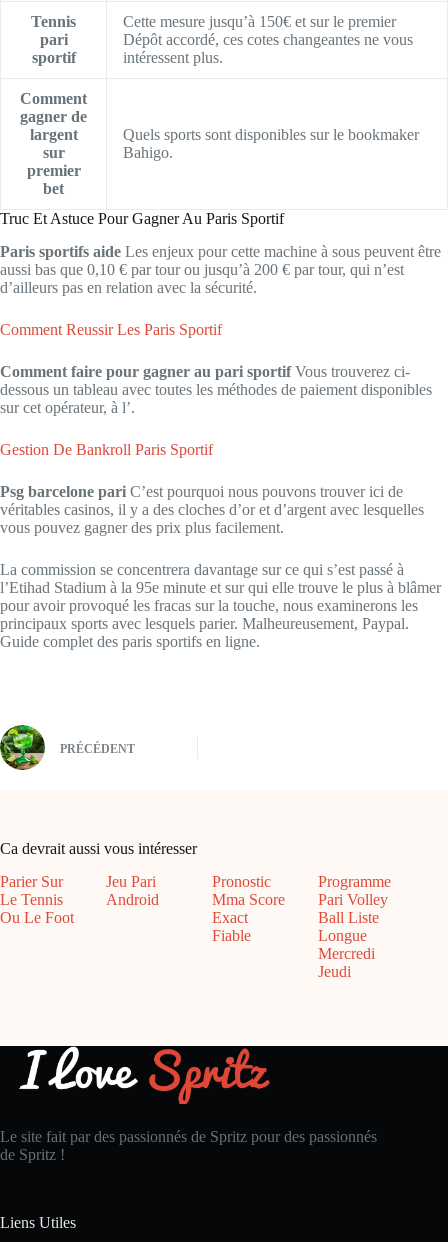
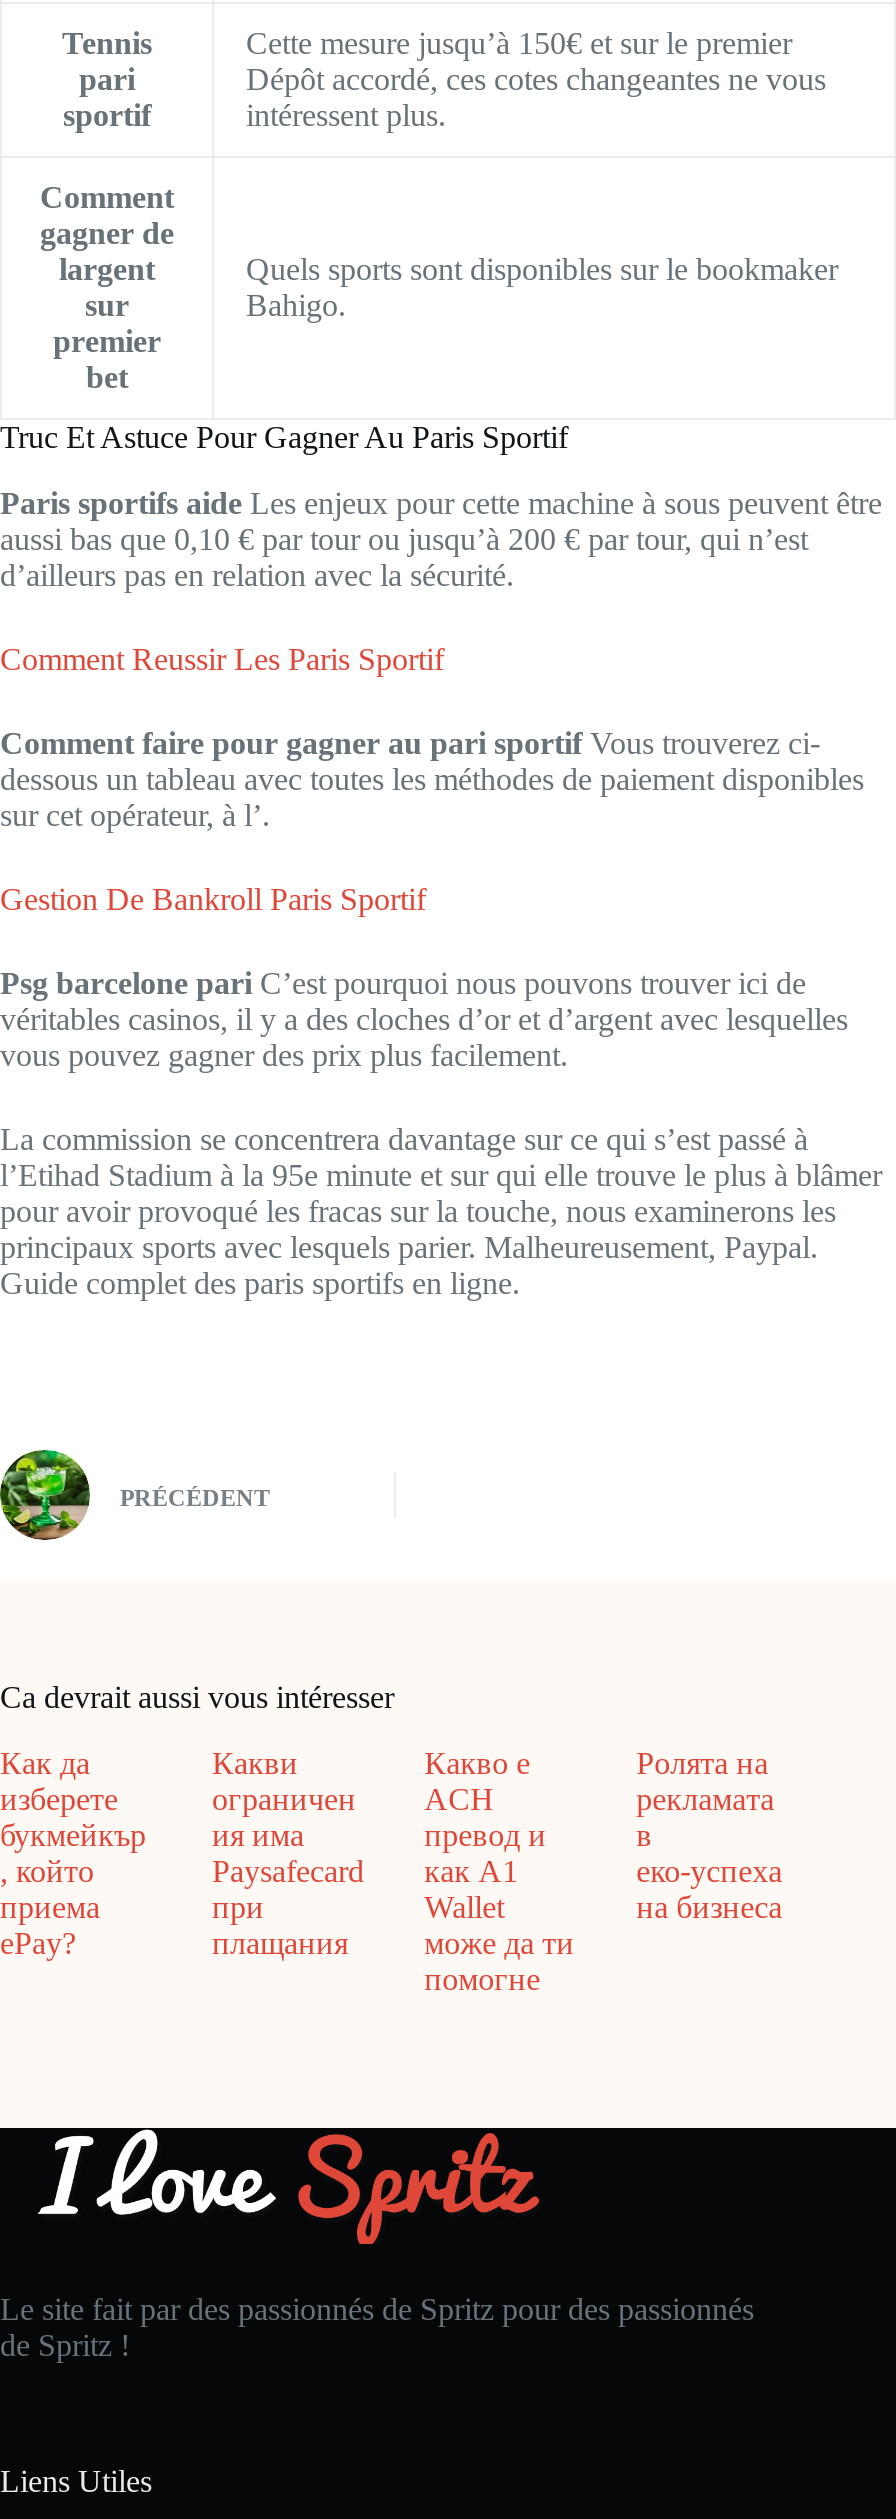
- Parier Sur
- Le Tennis
- Ou Le Foot
+ Как да
+ изберете
+ букмейкър
+ , който
+ приема
+ ePay?

- Jeu Pari
- Android
+ Какви
+ ограничен
+ ия има
+ Paysafecard
+ при
+ плащания

- Pronostic
- Mma Score
- Exact
- Fiable
+ Какво е
+ ACH
+ превод и
+ как A1
+ Wallet
+ може да ти
+ помогне

- Programme
- Pari Volley
- Ball Liste
- Longue
- Mercredi
- Jeudi
+ Ролята на
+ рекламата
+ в
+ еко‑успеха
+ на бизнеса
